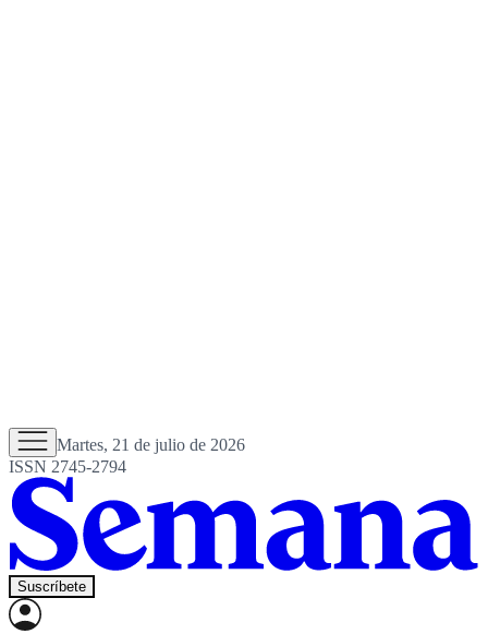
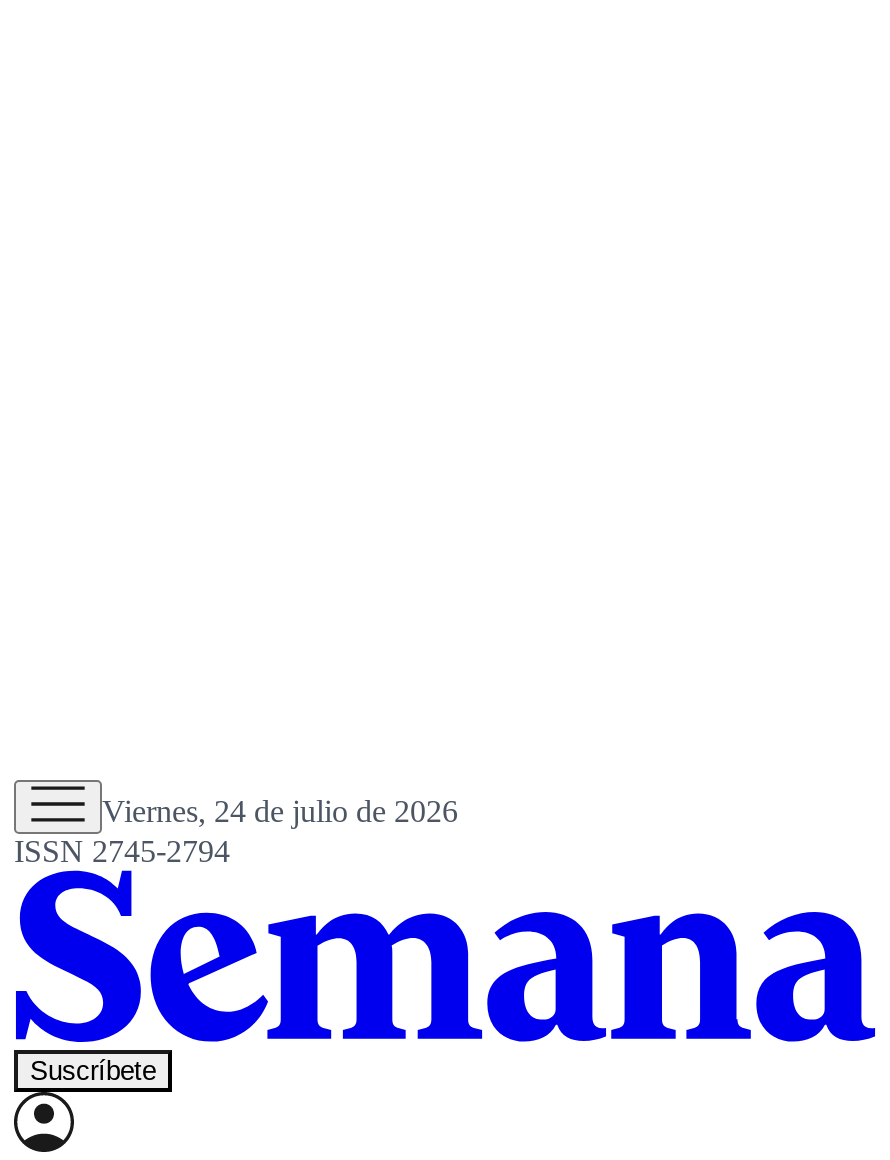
- Martes, 21 de julio de 2026
+ Viernes, 24 de julio de 2026
